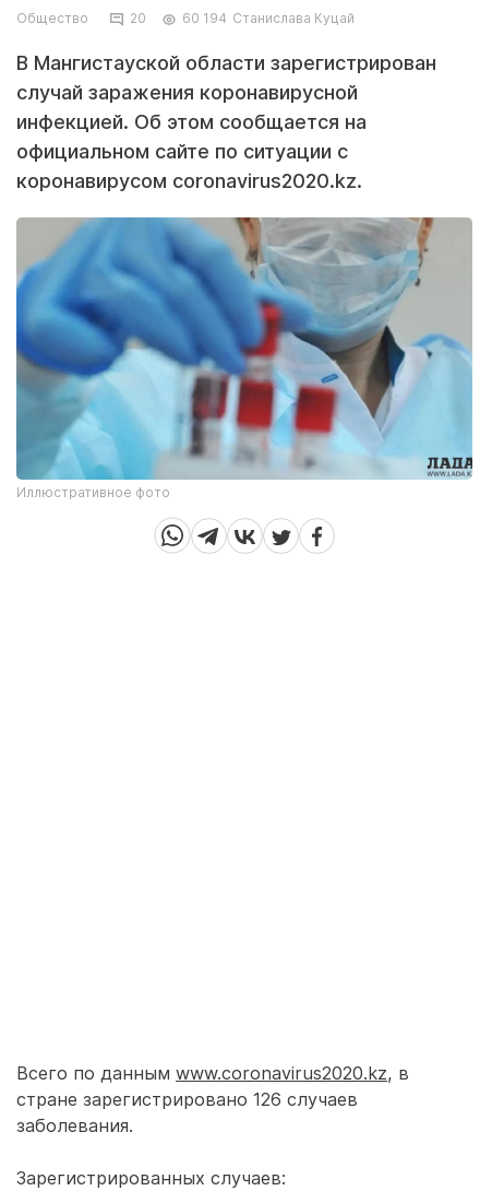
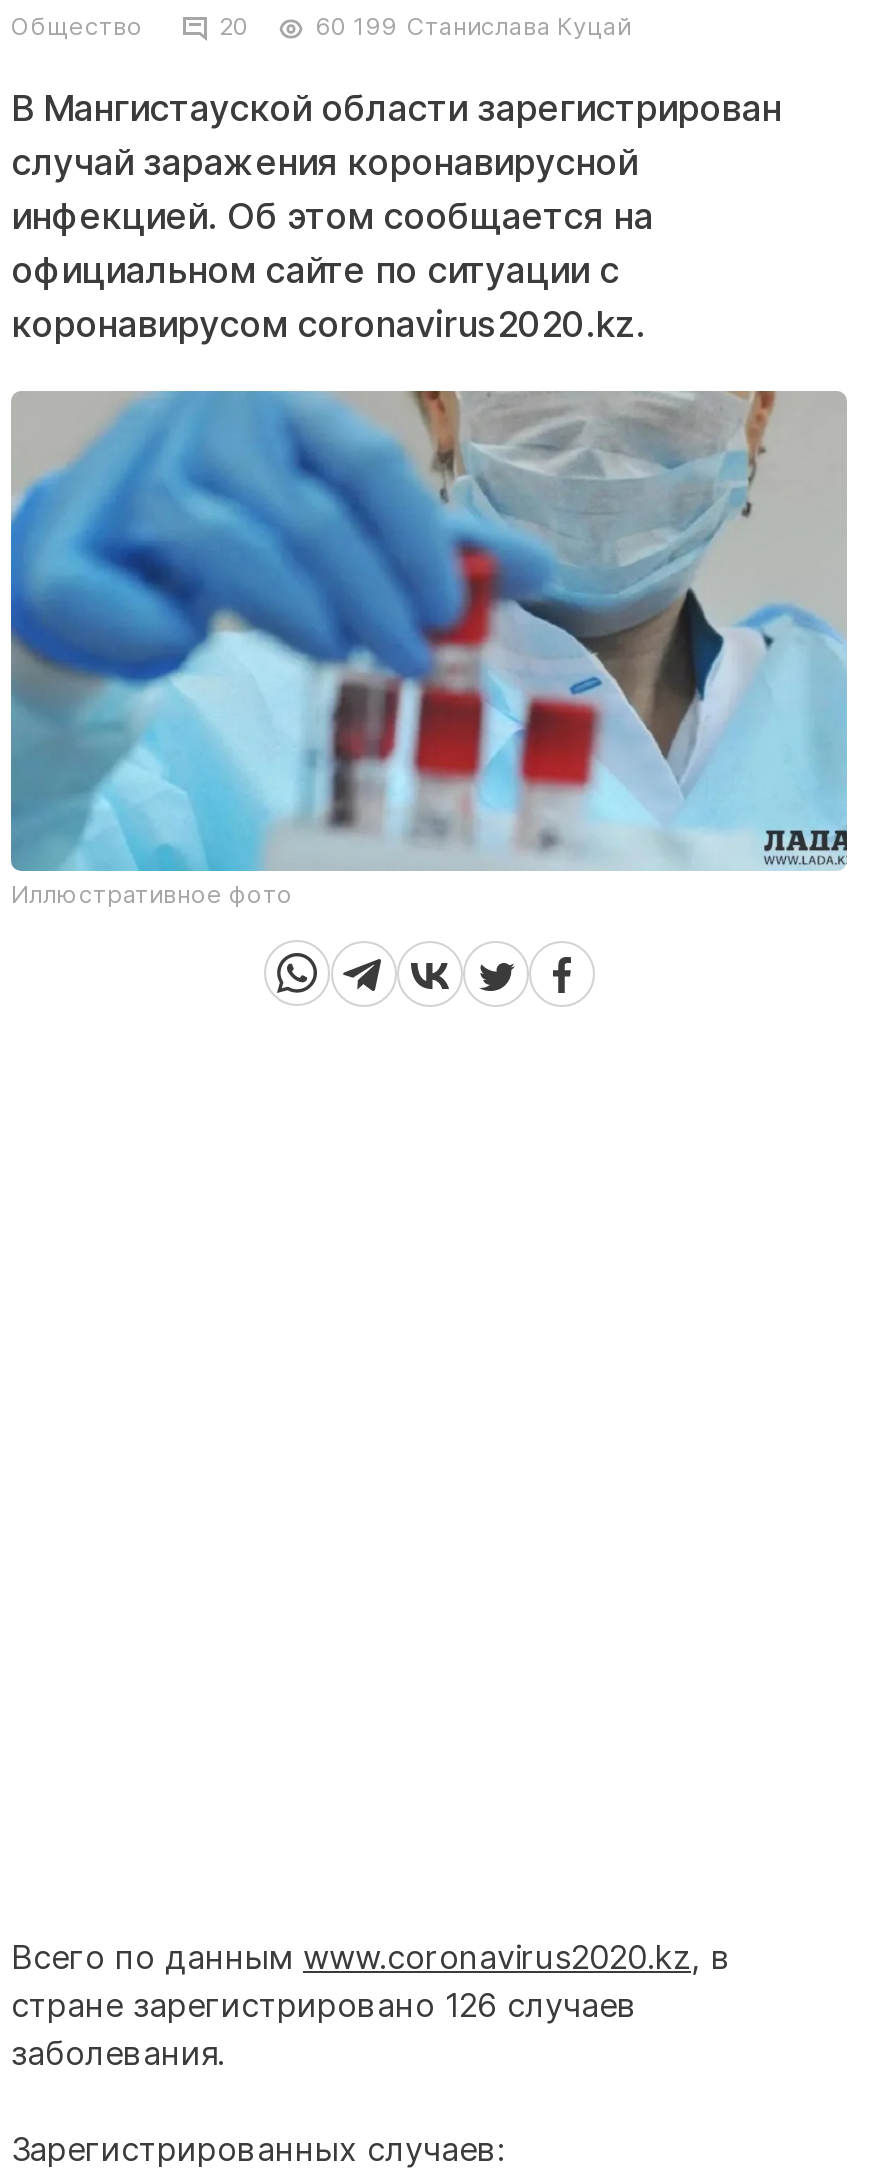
- 60 194 Станислава Куцай
+ 60 199 Станислава Куцай
